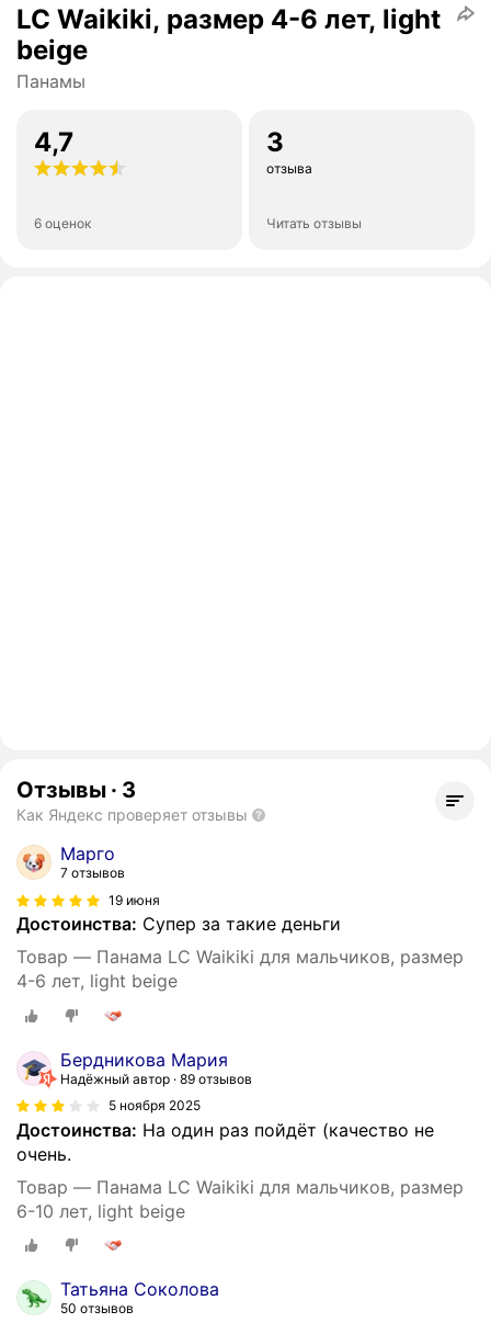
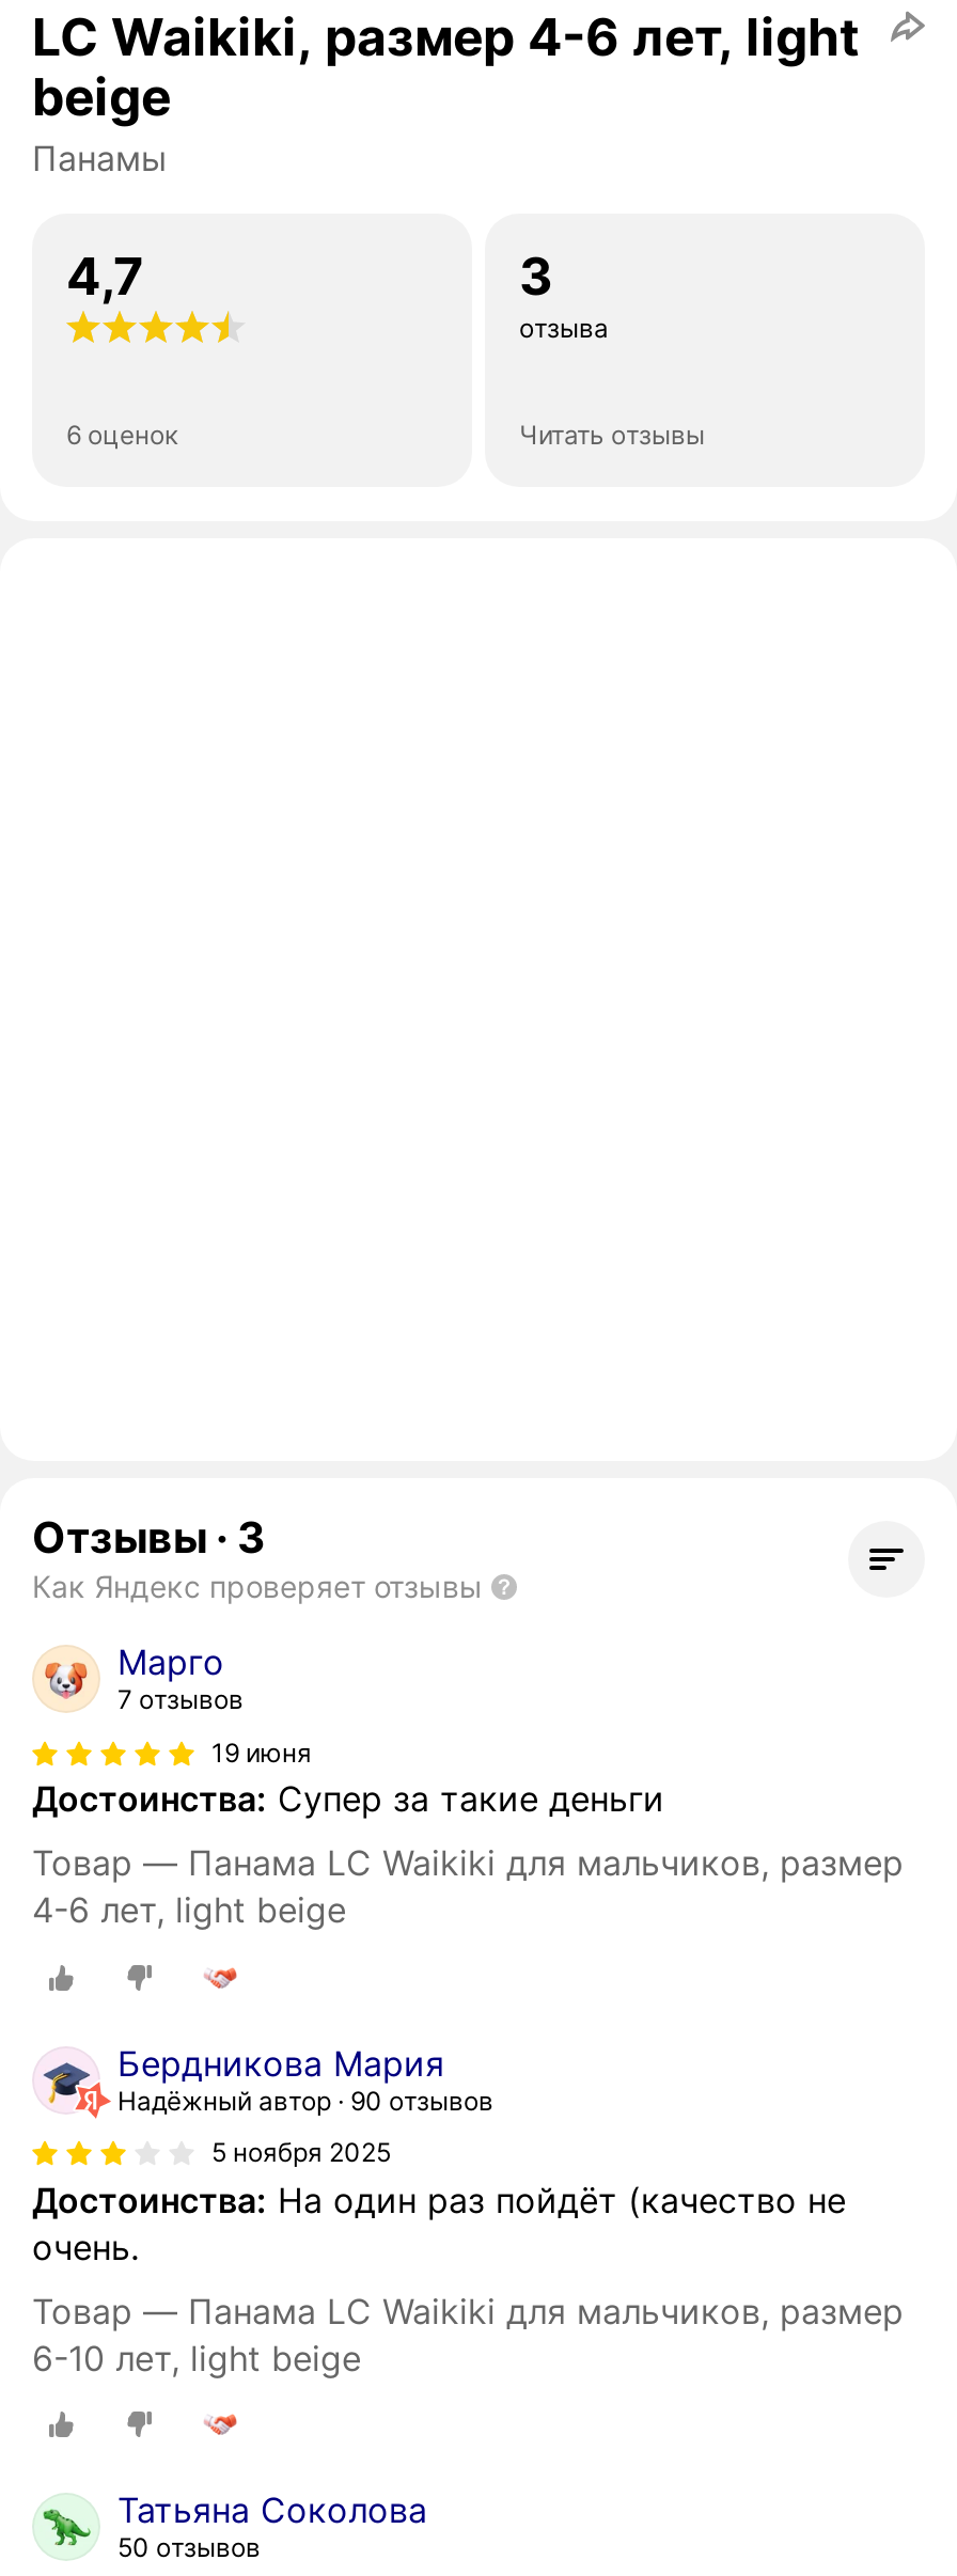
- Надёжный автор 89 отзывов
+ Надёжный автор 90 отзывов
